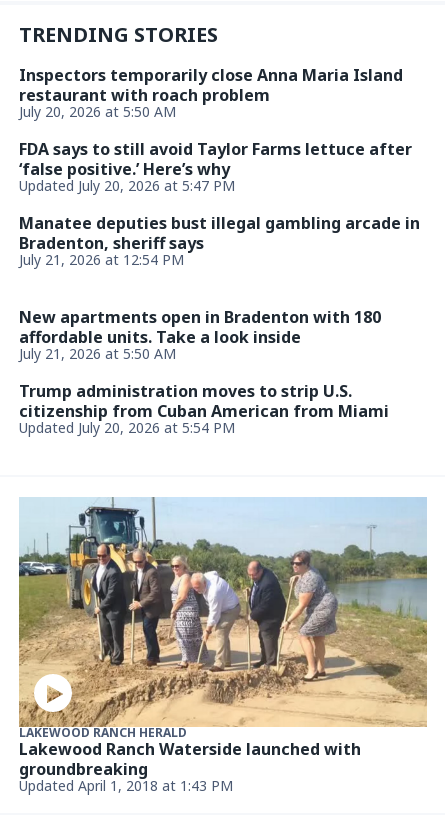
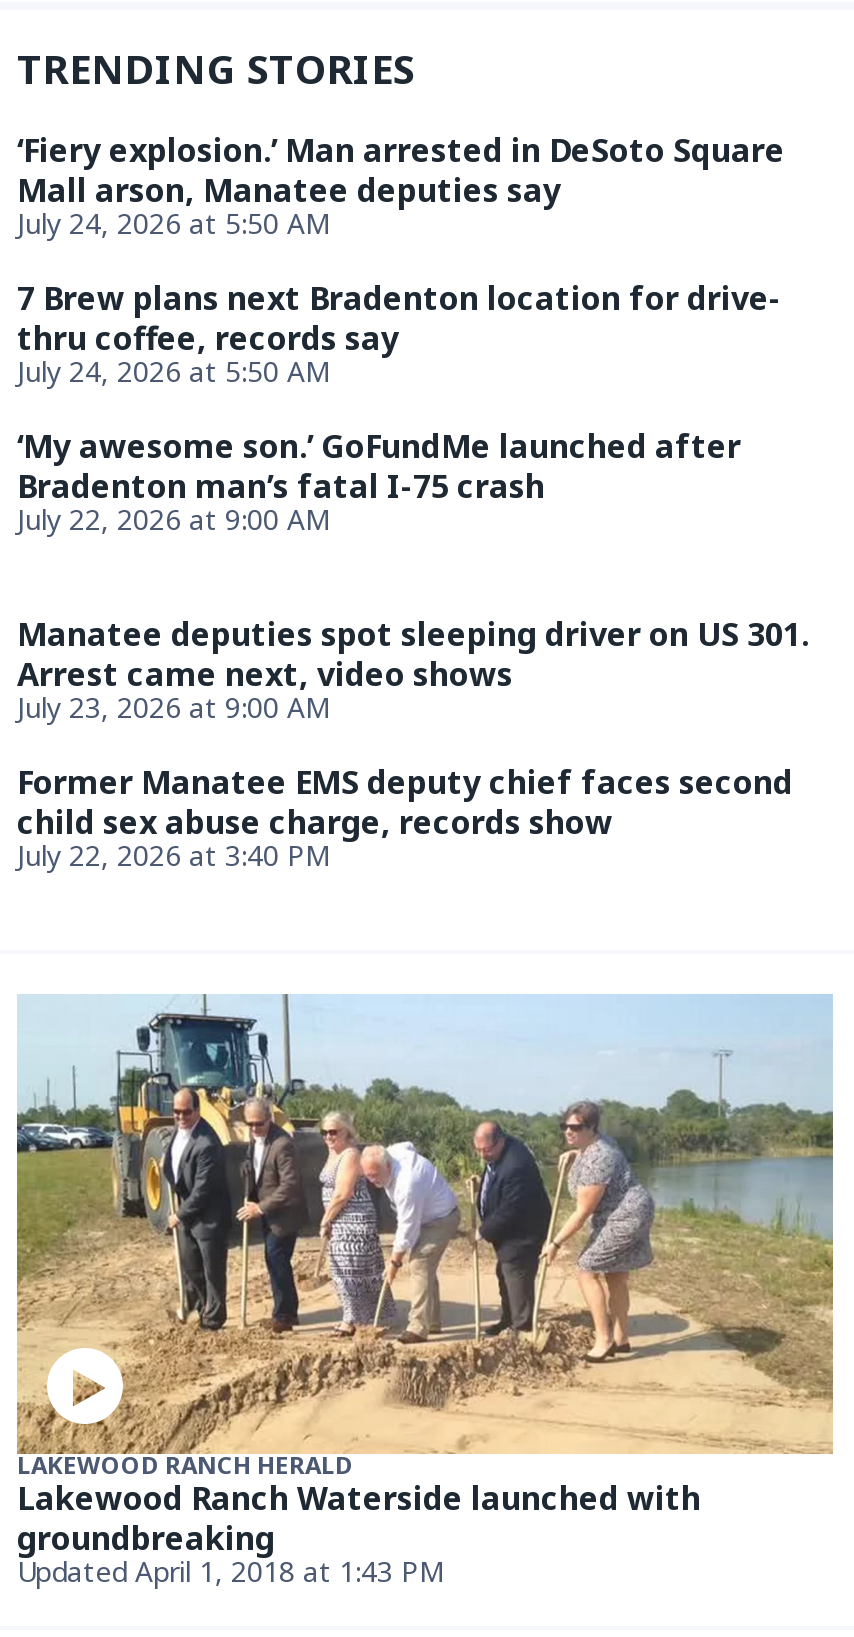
- Inspectors temporarily close Anna Maria Island
- restaurant with roach problem
- July 20, 2026 at 5:50 AM
+ ‘Fiery explosion.’ Man arrested in DeSoto Square
+ Mall arson, Manatee deputies say
+ July 24, 2026 at 5:50 AM

- FDA says to still avoid Taylor Farms lettuce after
- ‘false positive.’ Here’s why
- Updated July 20, 2026 at 5:47 PM
+ 7 Brew plans next Bradenton location for drive-
+ thru coffee, records say
+ July 24, 2026 at 5:50 AM

- Manatee deputies bust illegal gambling arcade in
- Bradenton, sheriff says
- July 21, 2026 at 12:54 PM
+ ‘My awesome son.’ GoFundMe launched after
+ Bradenton man’s fatal I-75 crash
+ July 22, 2026 at 9:00 AM

- New apartments open in Bradenton with 180
- affordable units. Take a look inside
- July 21, 2026 at 5:50 AM
+ Manatee deputies spot sleeping driver on US 301.
+ Arrest came next, video shows
+ July 23, 2026 at 9:00 AM

- Trump administration moves to strip U.S.
- citizenship from Cuban American from Miami
- Updated July 20, 2026 at 5:54 PM
+ Former Manatee EMS deputy chief faces second
+ child sex abuse charge, records show
+ July 22, 2026 at 3:40 PM
